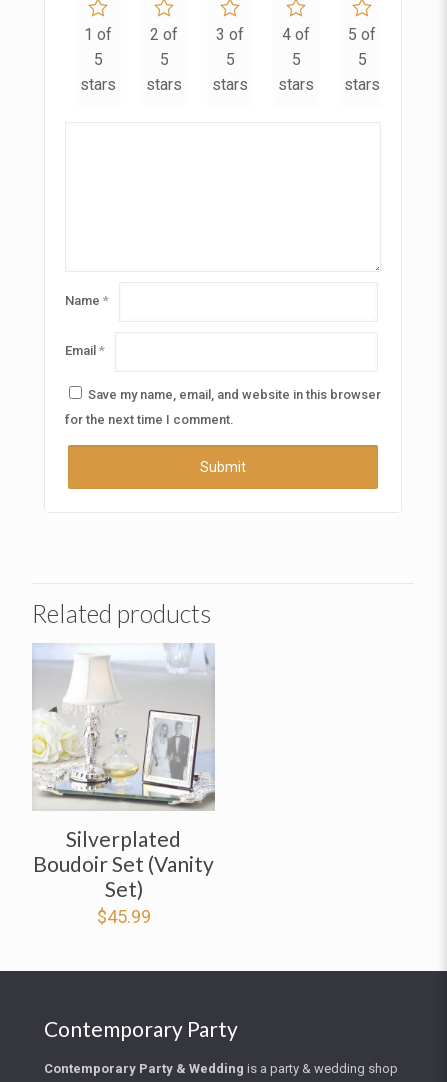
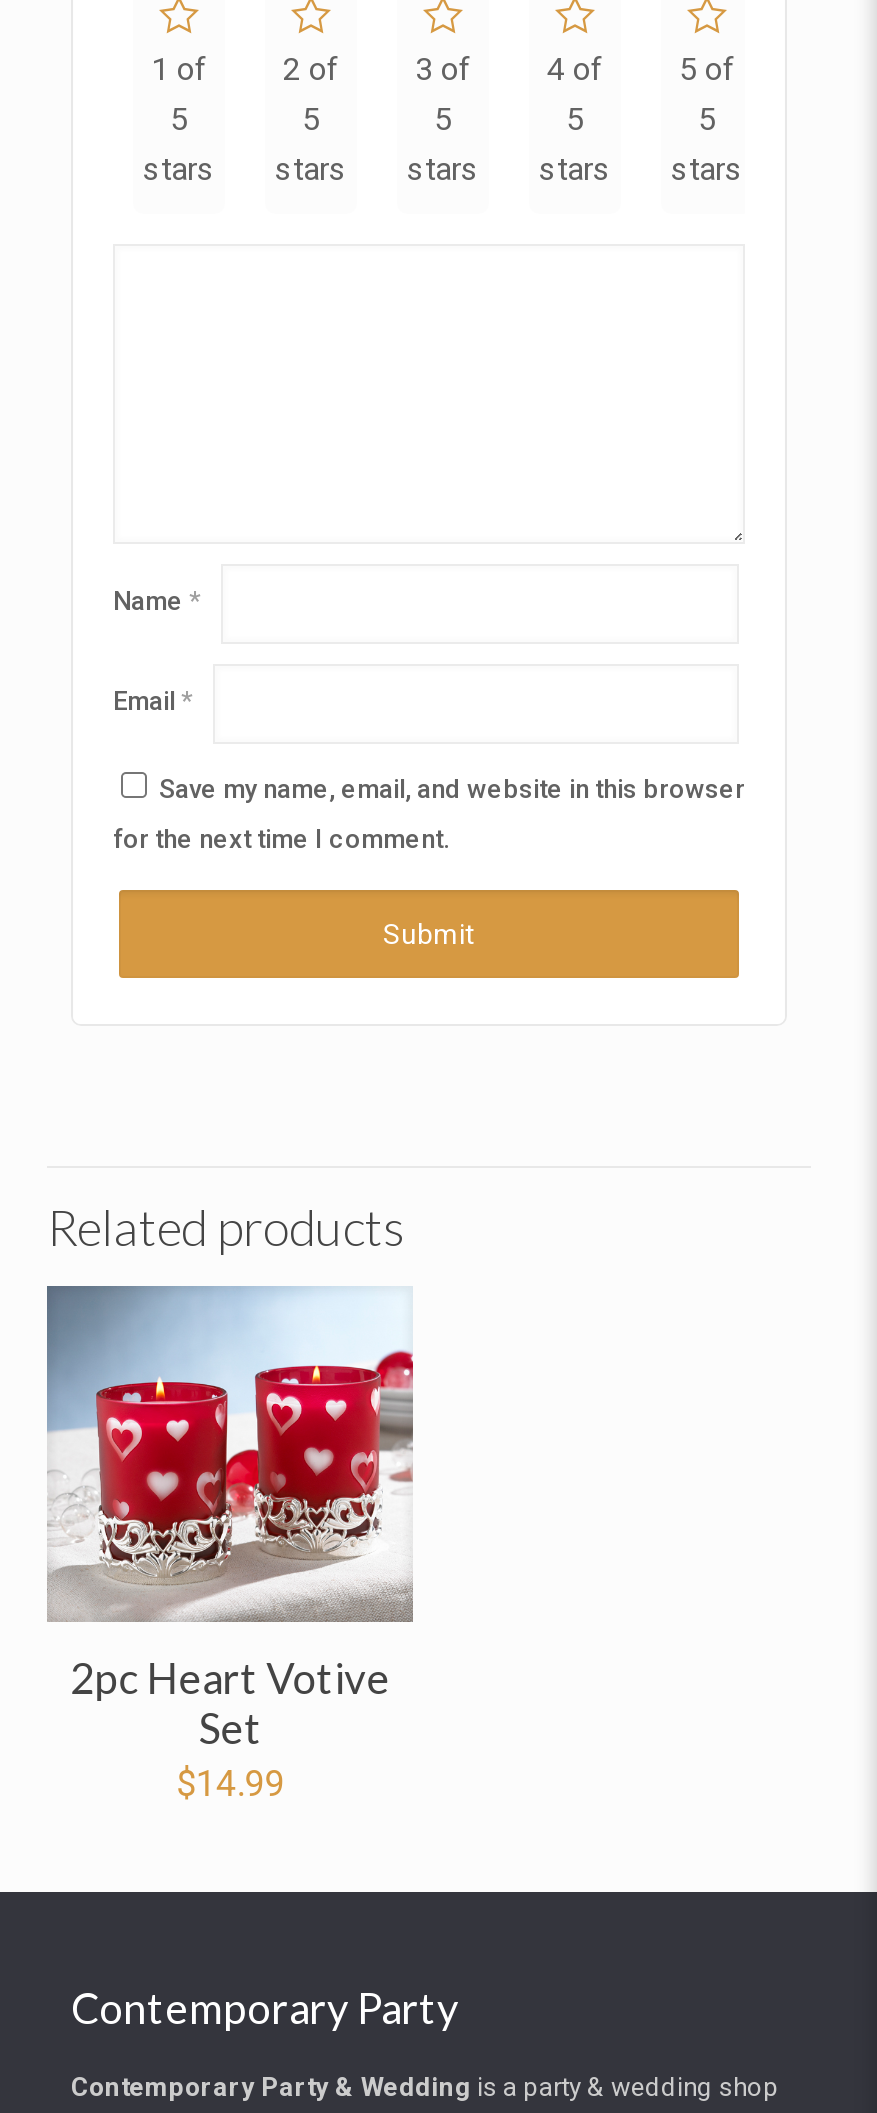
- [image]
- Silverplated
- Boudoir Set (Vanity
- Set)
- $45.99
+ [image]
+ 2pc Heart Votive
+ Set
+ $14.99
